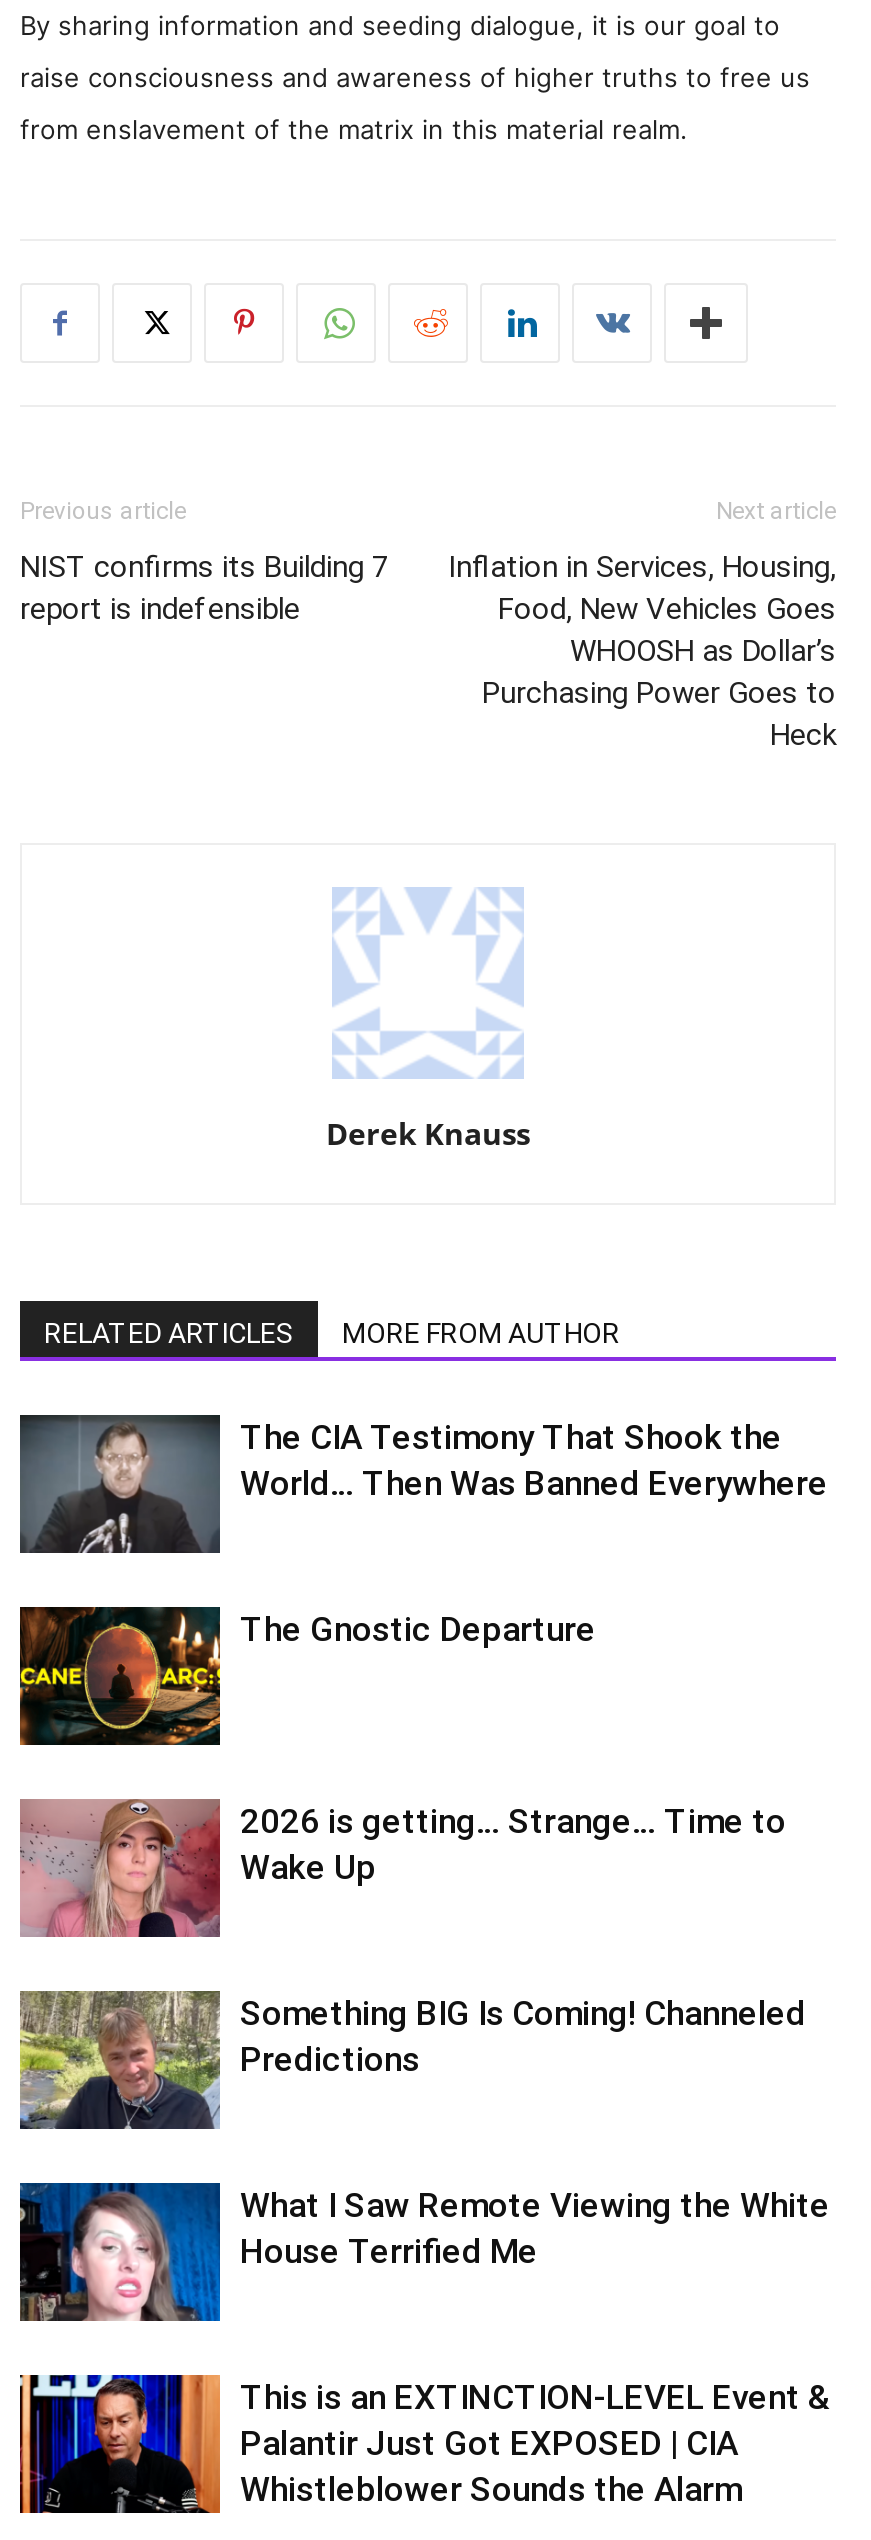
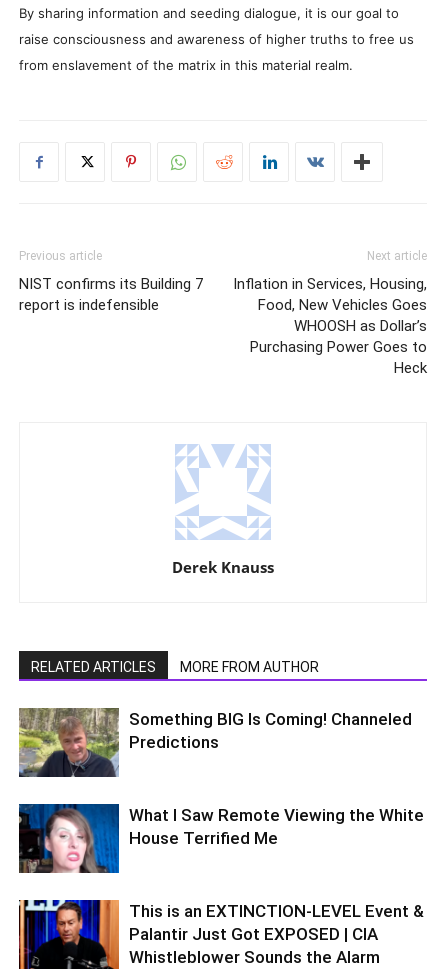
- [image]
- The CIA Testimony That Shook the
- World… Then Was Banned Everywhere

- [image]
- The Gnostic Departure

- [image]
- 2026 is getting… Strange… Time to
- Wake Up
